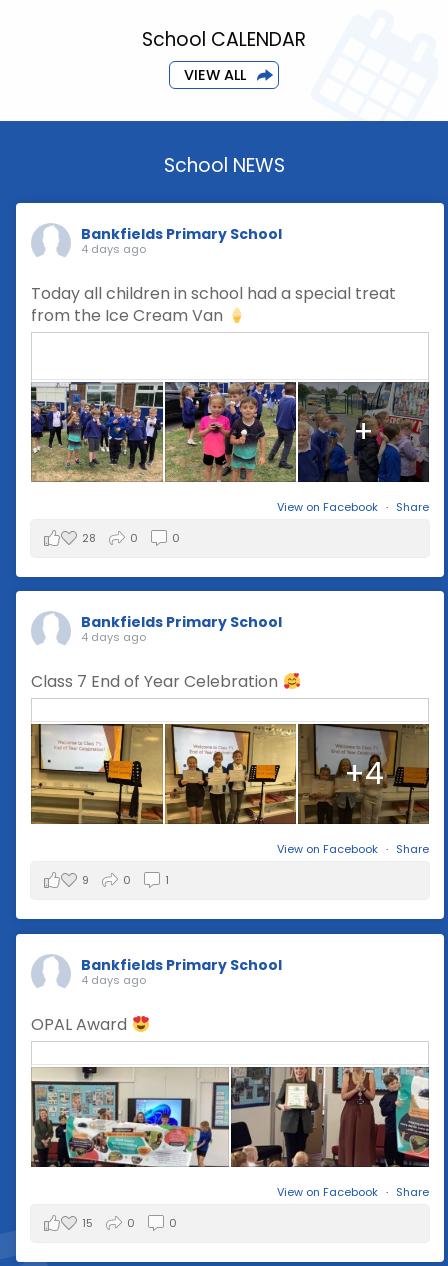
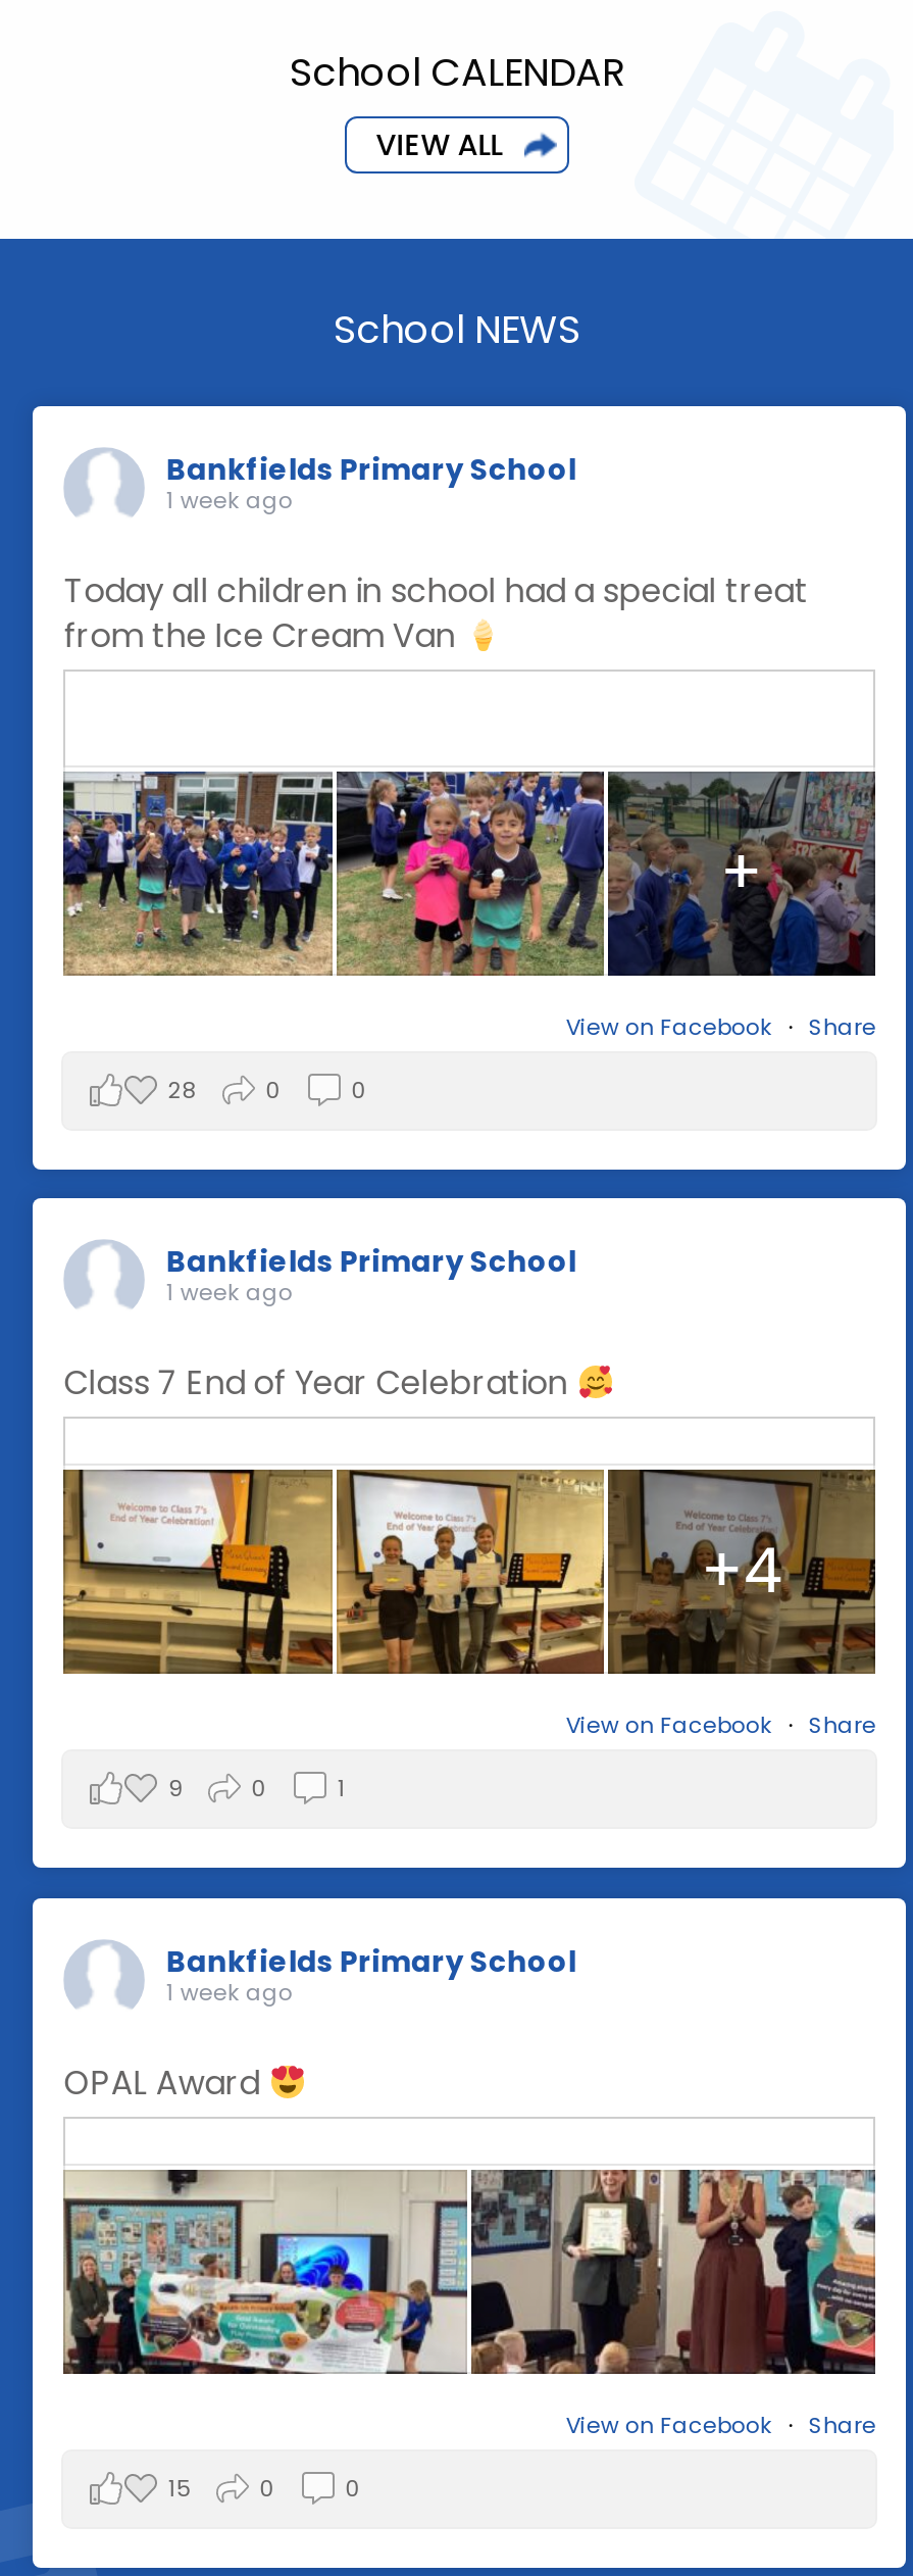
- 4 days ago
+ 1 week ago

- 4 days ago
+ 1 week ago

- 4 days ago
+ 1 week ago
